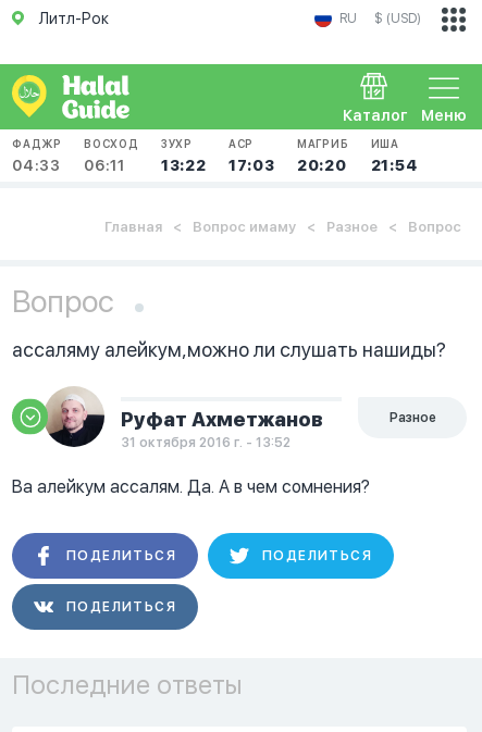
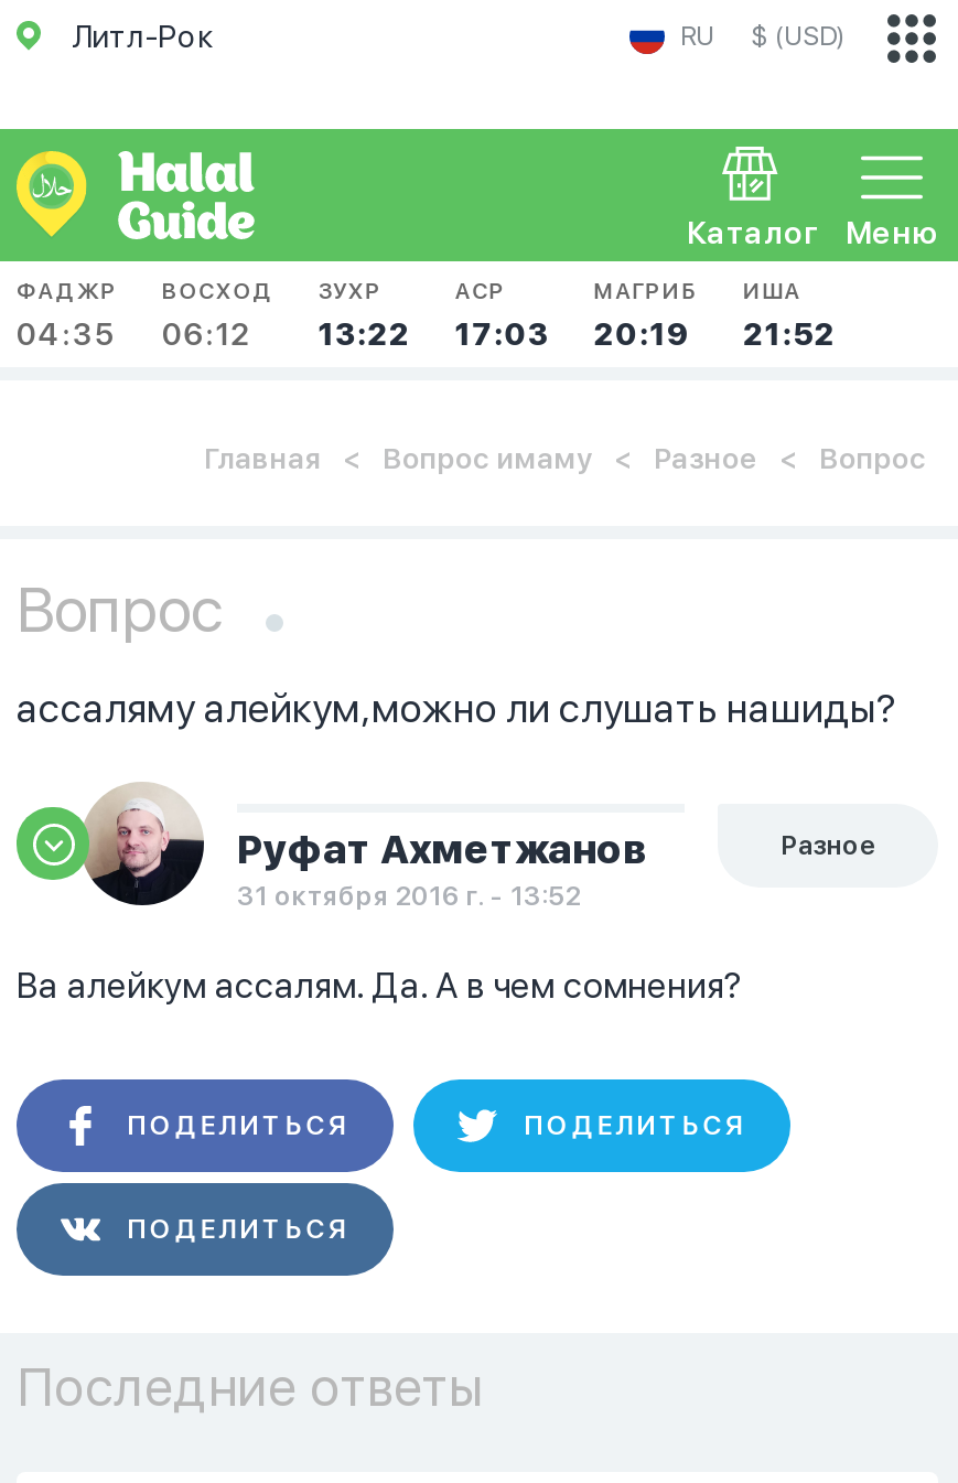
- 04:33
+ 04:35

- 06:11
+ 06:12

- 20:20
+ 20:19

- 21:54
+ 21:52
